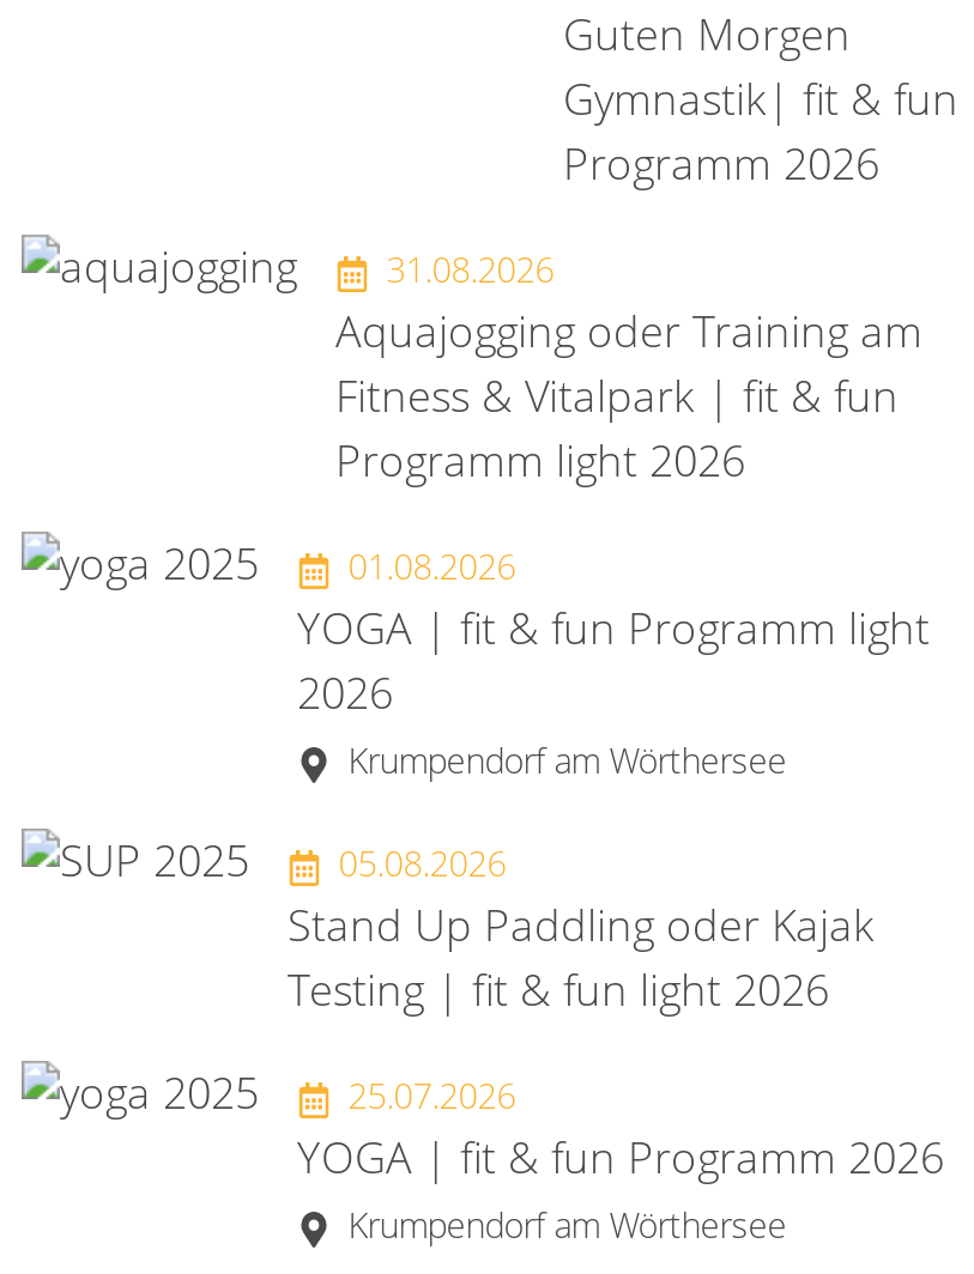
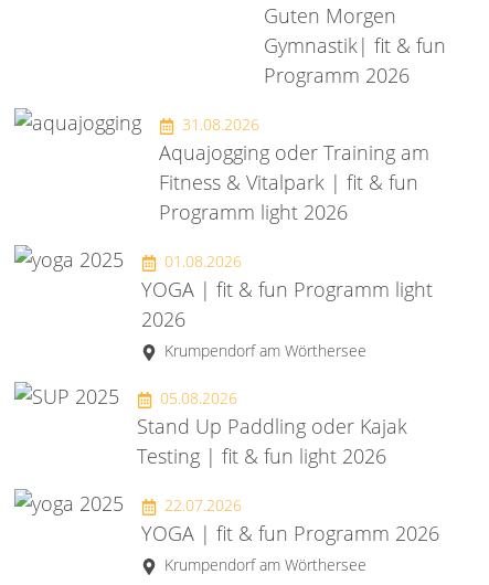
- 25.07.2026
+ 22.07.2026
